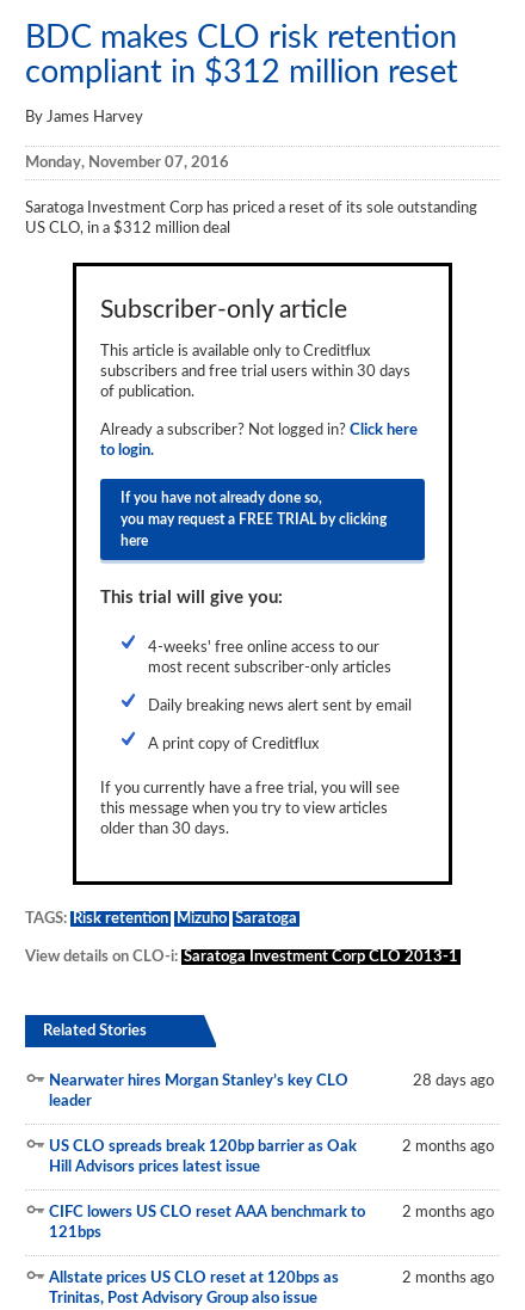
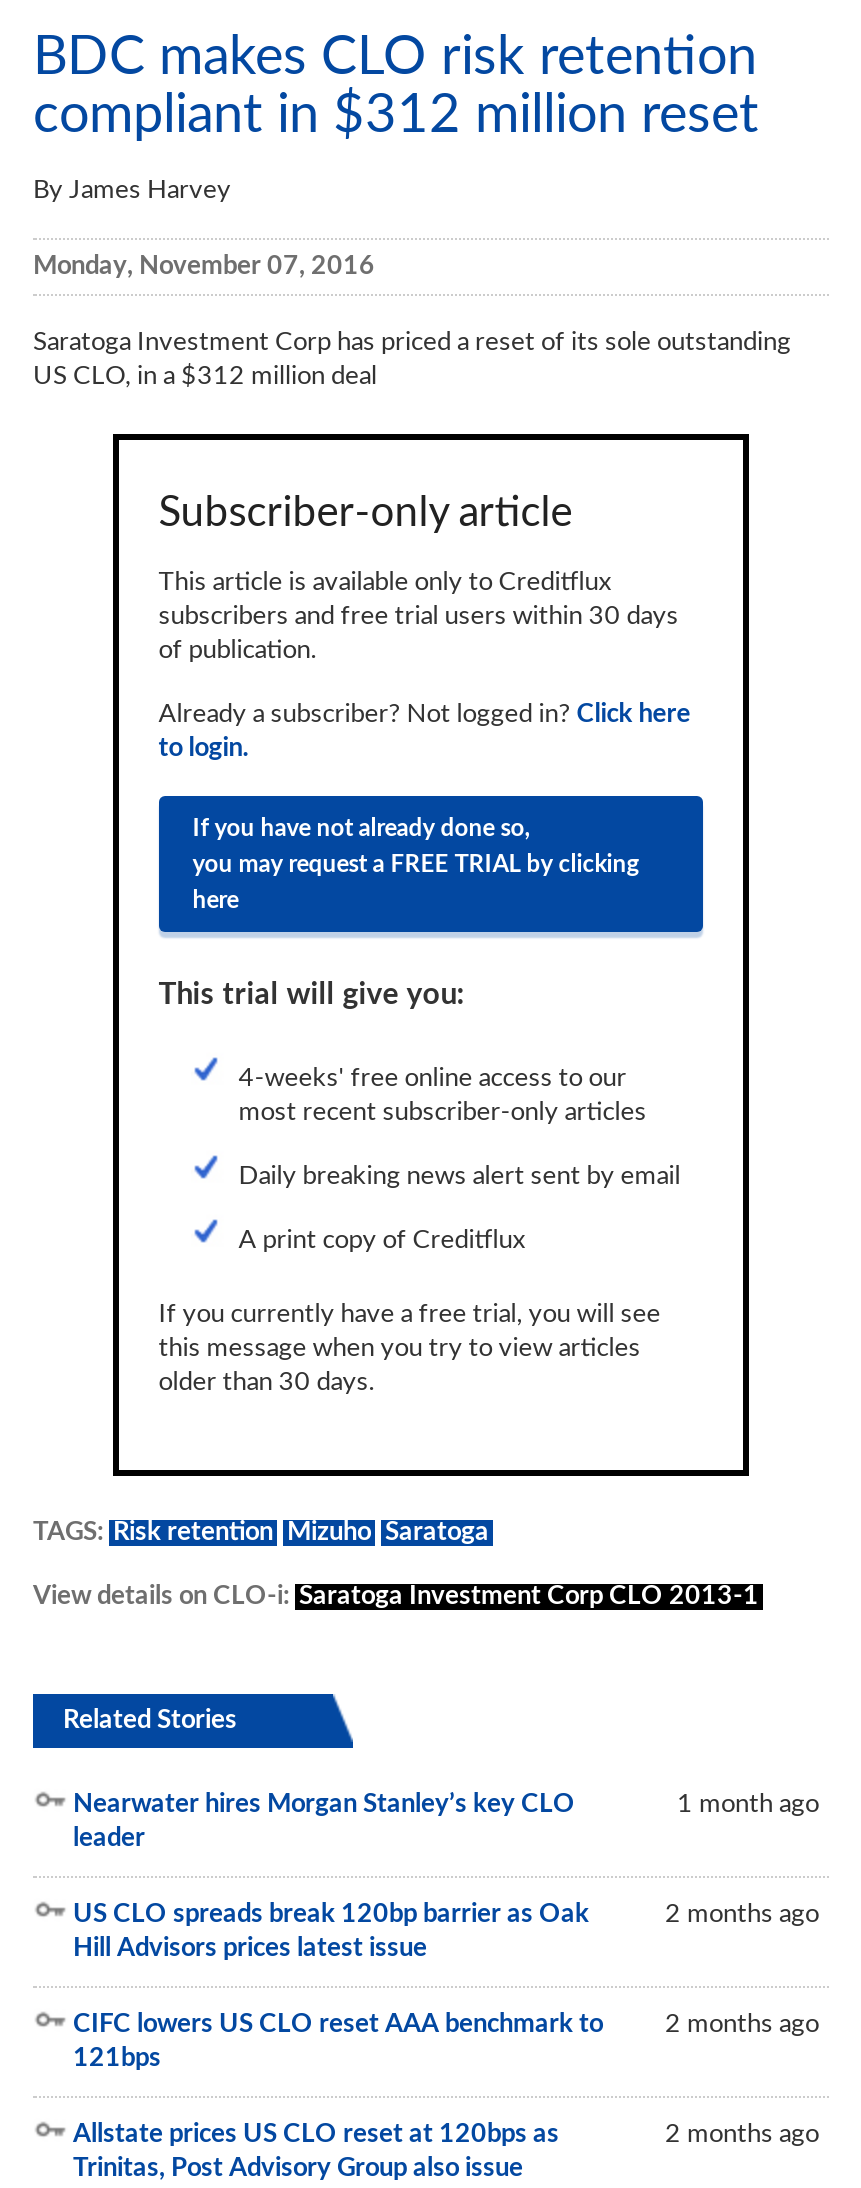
- 28 days ago
+ 1 month ago
